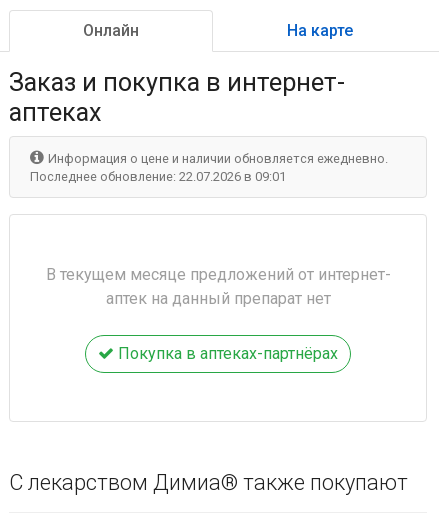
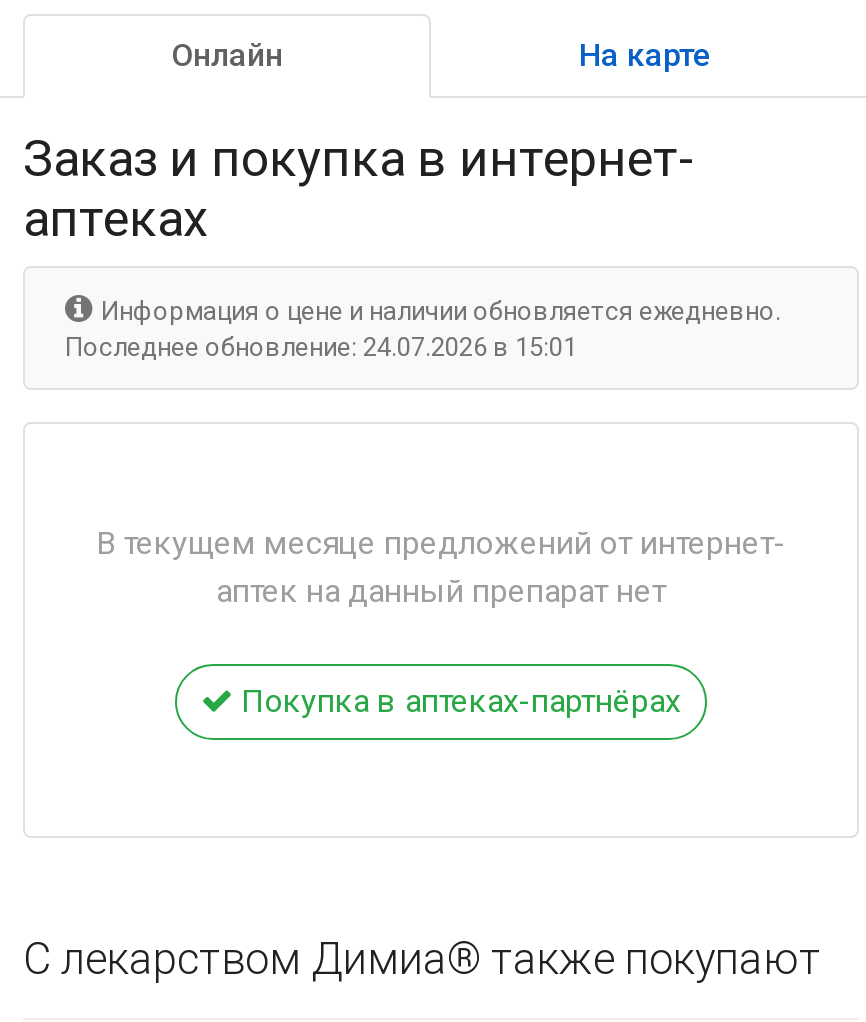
- Последнее обновление: 22.07.2026 в 09:01
+ Последнее обновление: 24.07.2026 в 15:01
